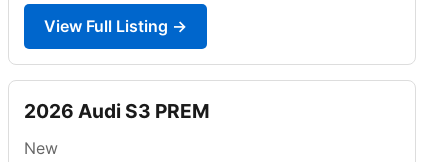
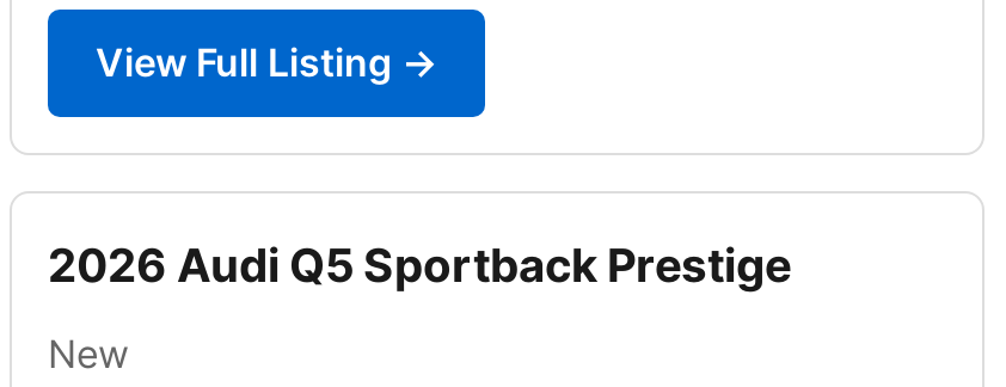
- 2026 Audi S3 PREM
+ 2026 Audi Q5 Sportback Prestige
